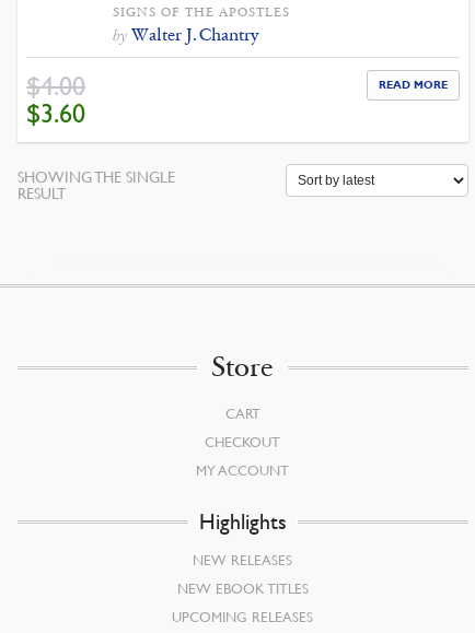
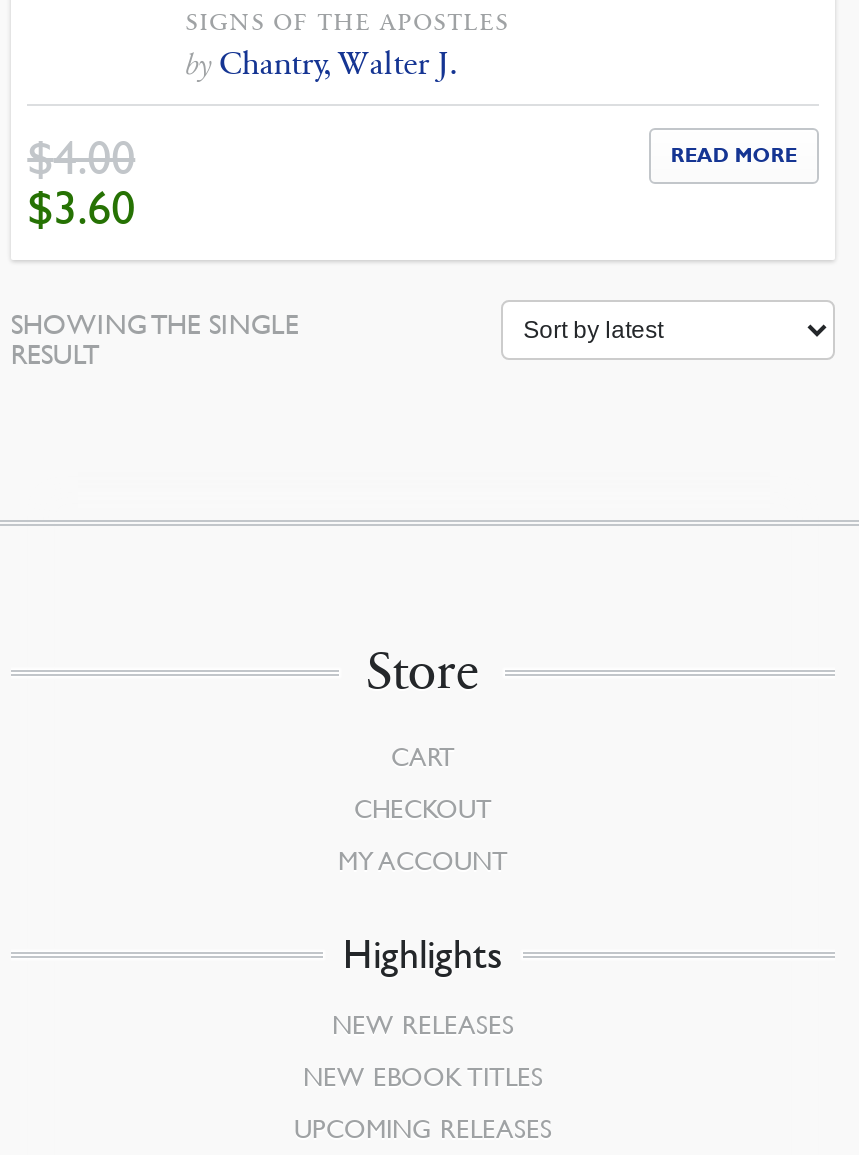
- by Walter J. Chantry
+ by Chantry, Walter J.
